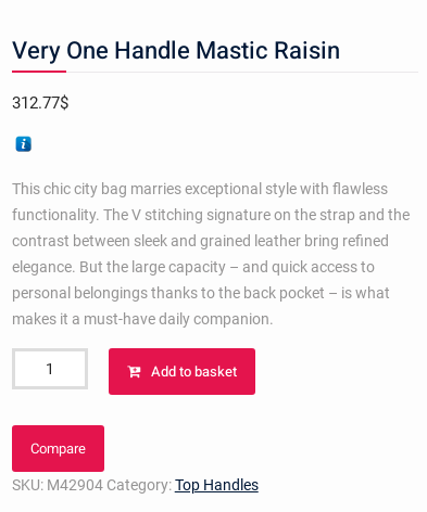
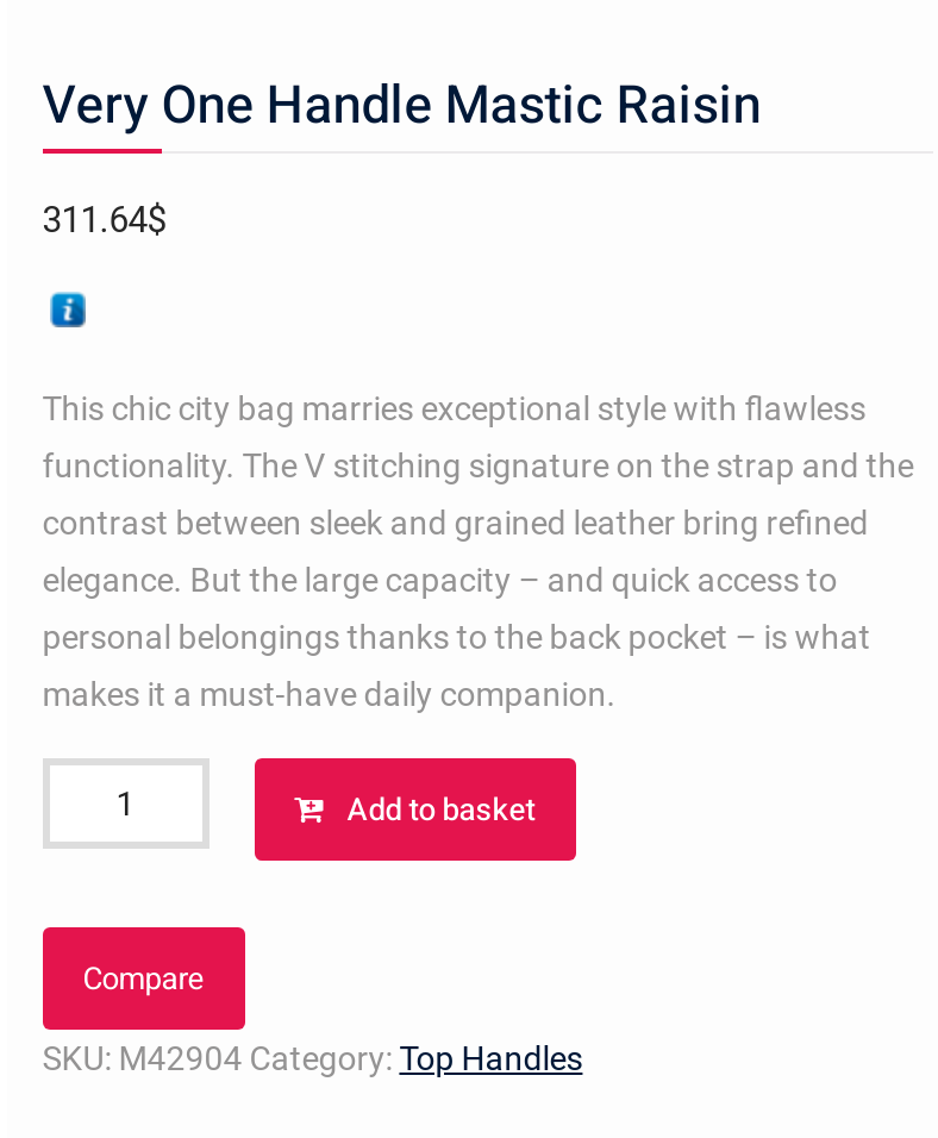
- 312.77$
+ 311.64$
